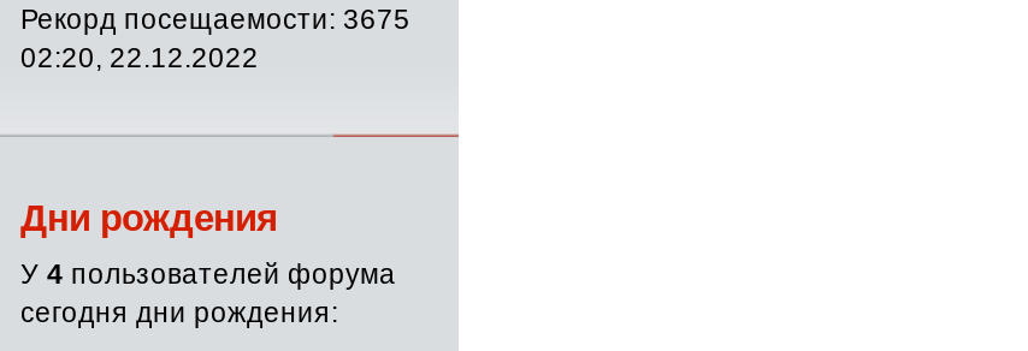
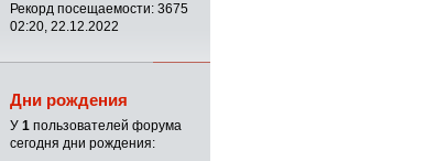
- У 4 пользователей форума
+ У 1 пользователей форума
